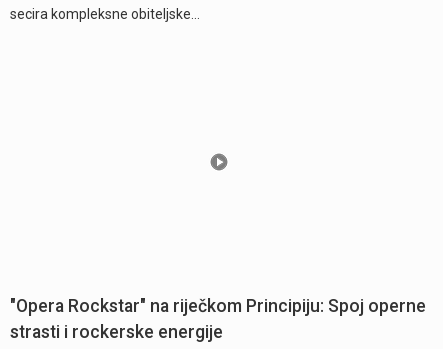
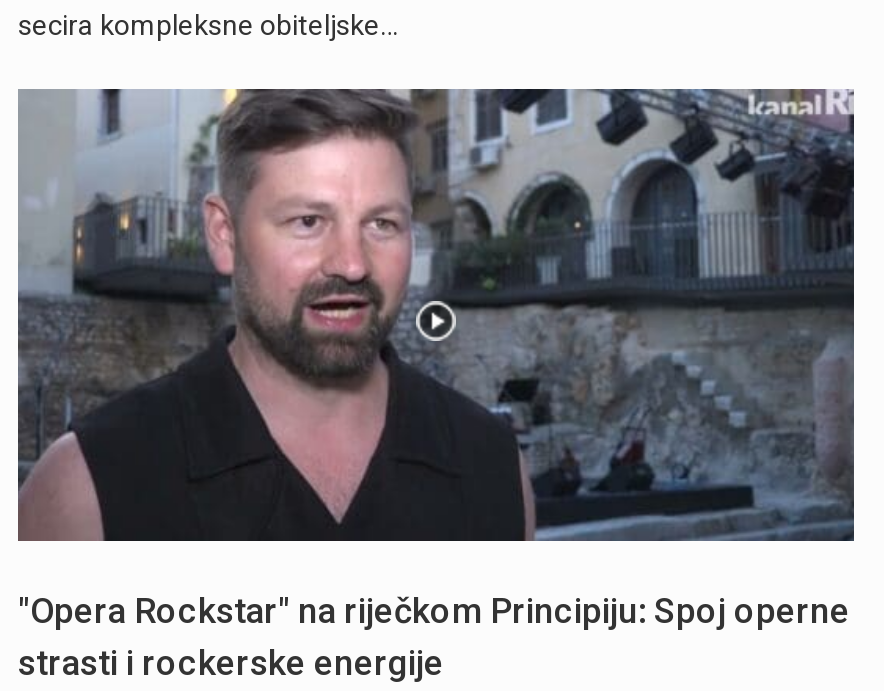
+ [image]
